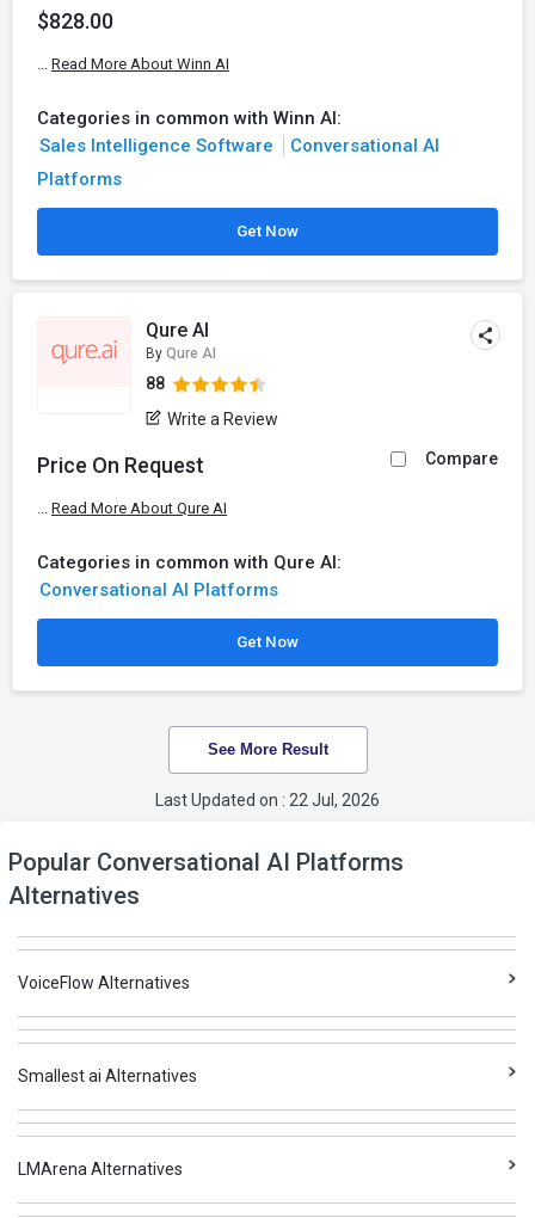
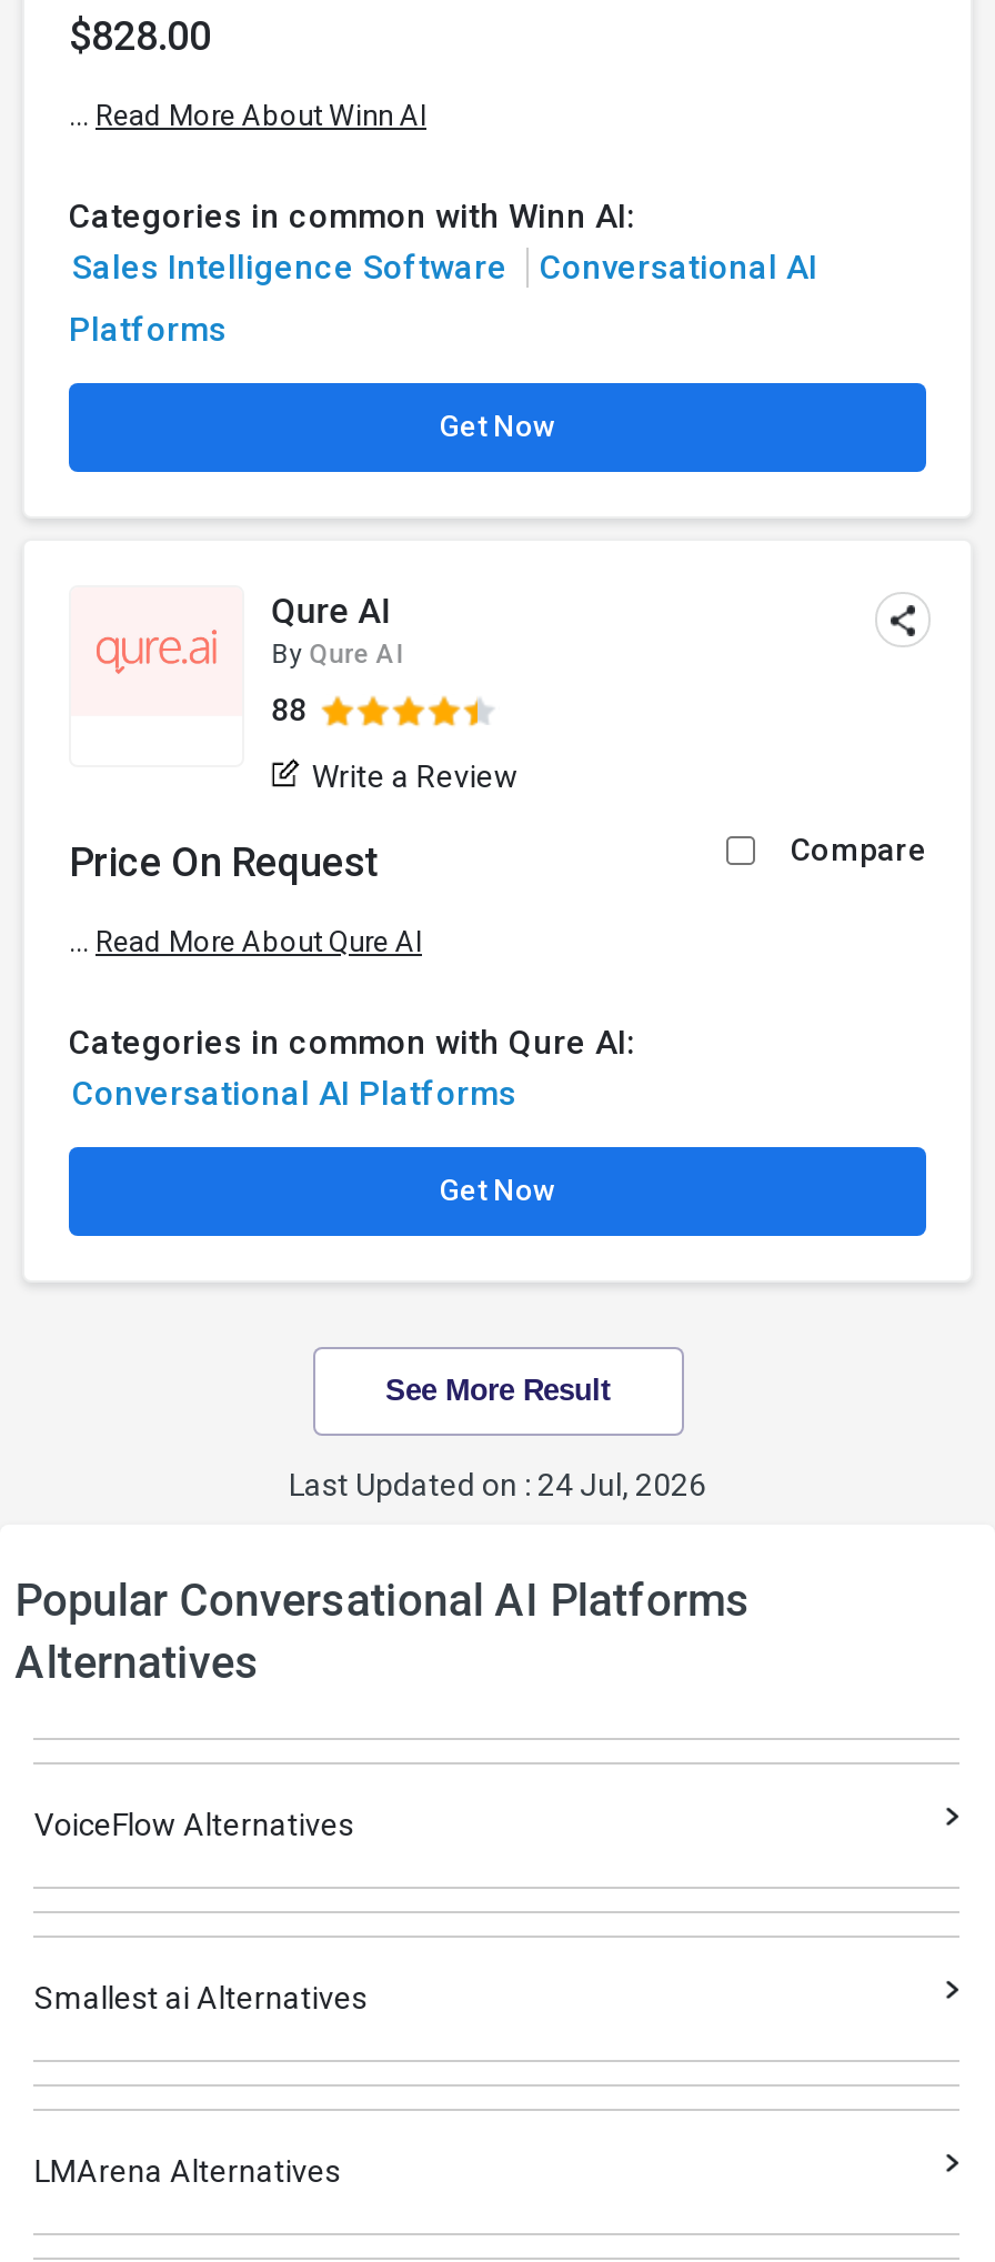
- Last Updated on : 22 Jul, 2026
+ Last Updated on : 24 Jul, 2026
